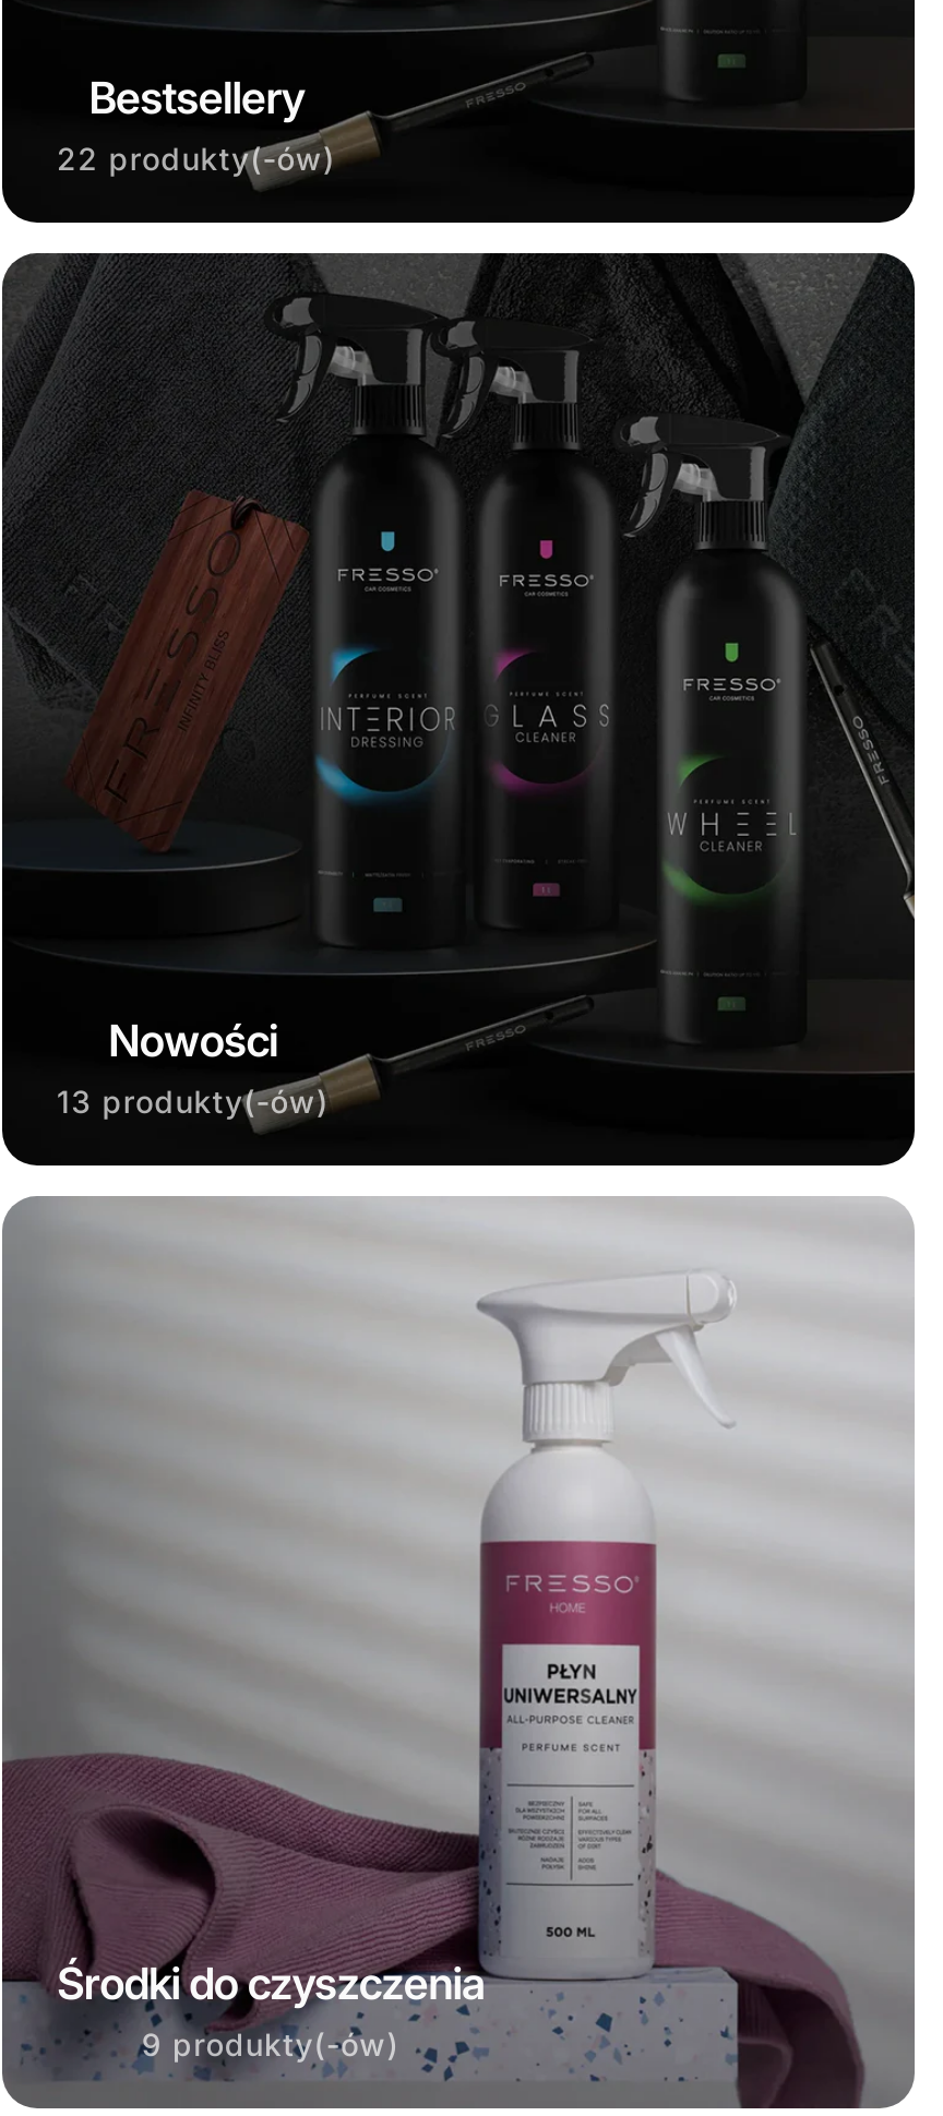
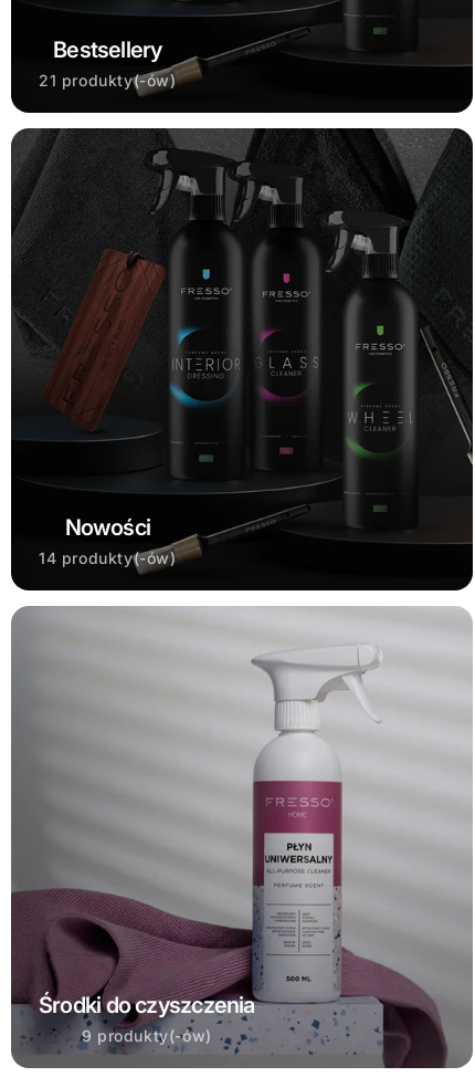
- 22 produkty(-ów)
+ 21 produkty(-ów)

- 13 produkty(-ów)
+ 14 produkty(-ów)
